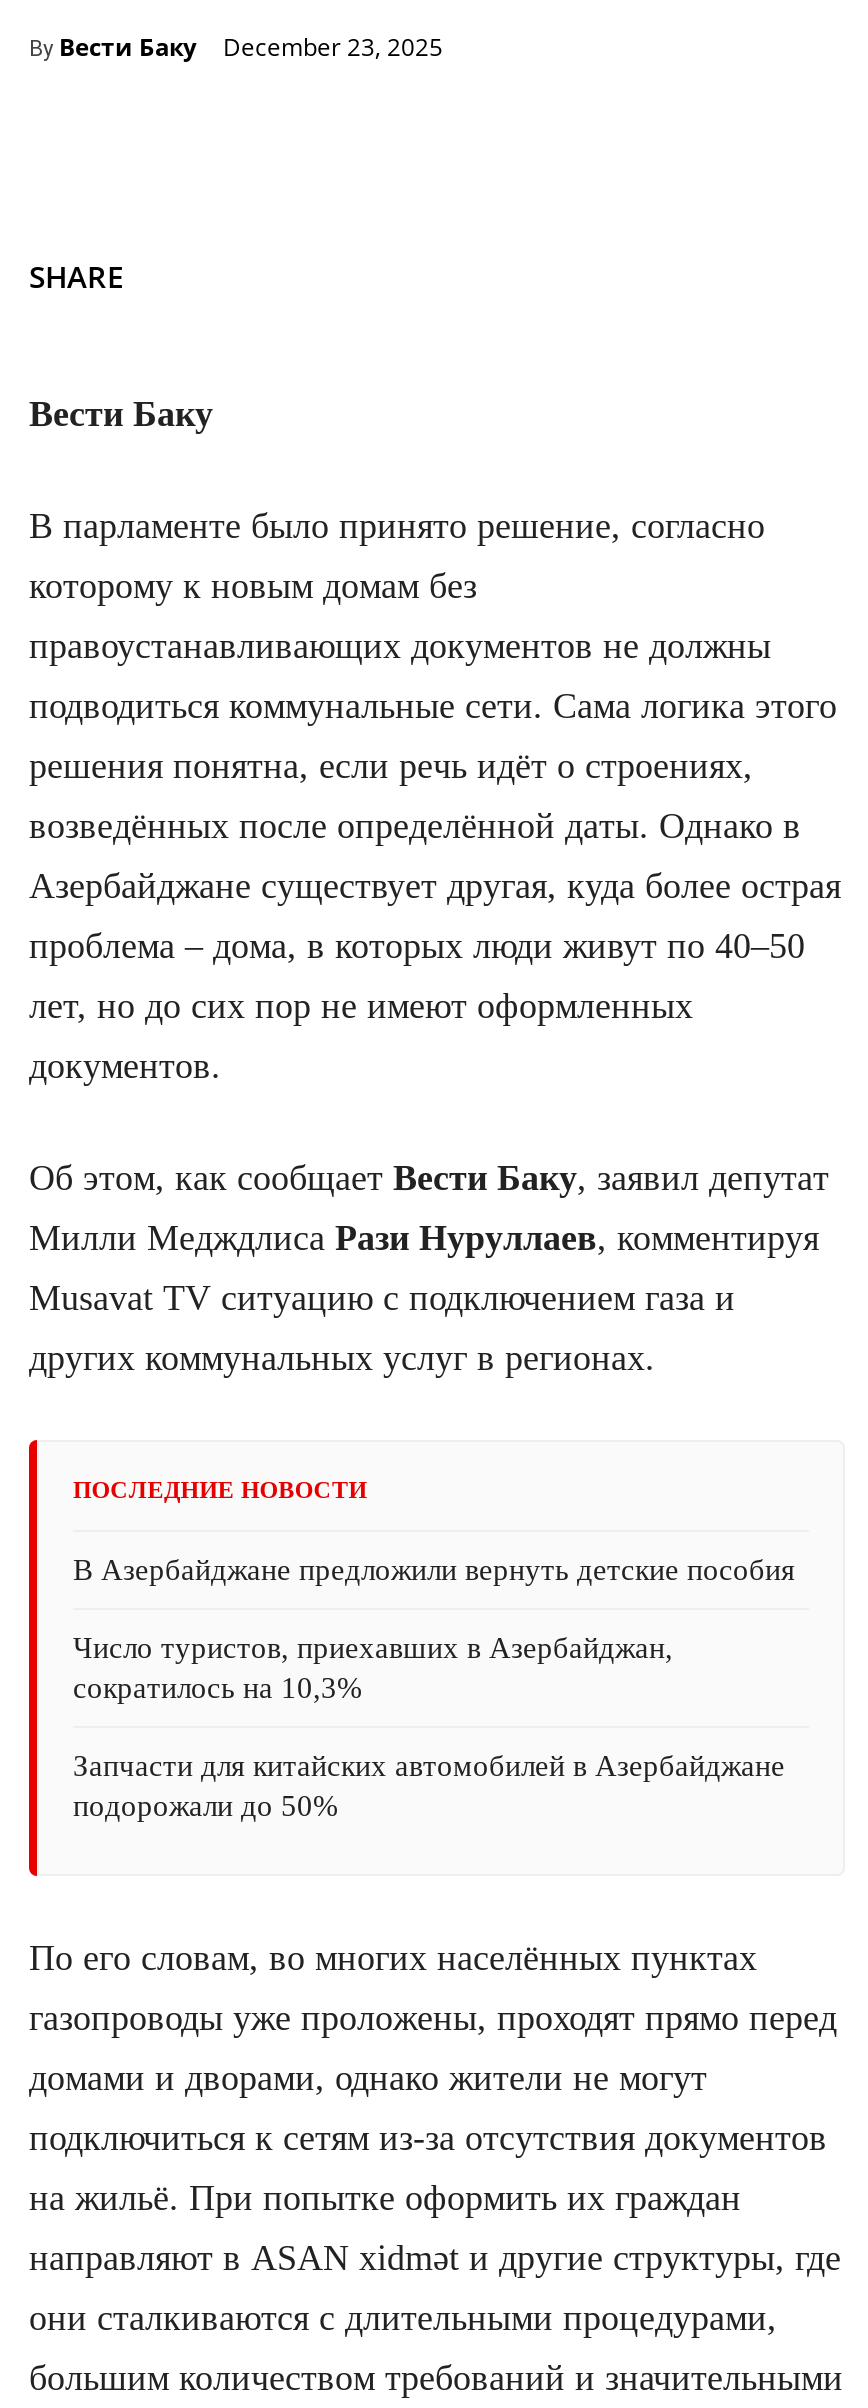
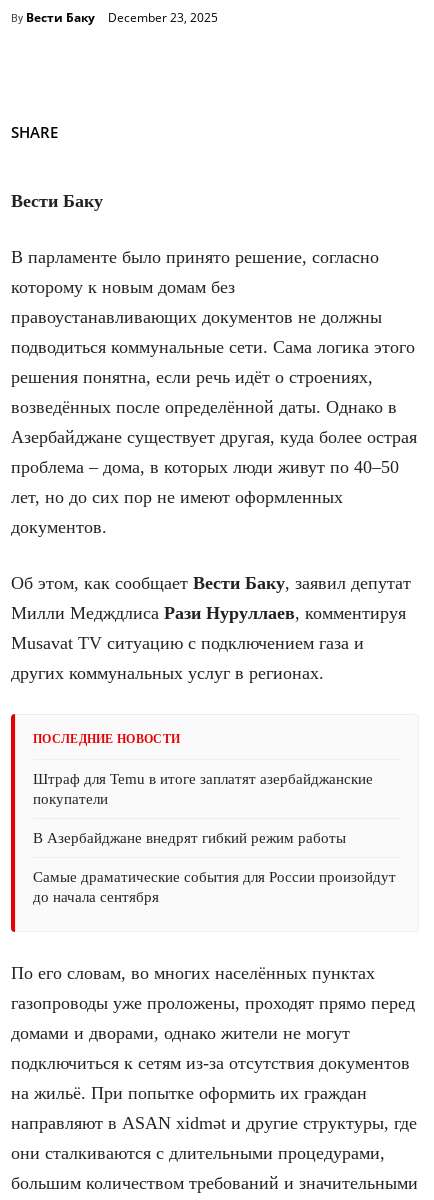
- В Азербайджане предложили вернуть детские пособия
+ Штраф для Temu в итоге заплатят азербайджанские
+ покупатели

- Число туристов, приехавших в Азербайджан,
- сократилось на 10,3%
+ В Азербайджане внедрят гибкий режим работы

- Запчасти для китайских автомобилей в Азербайджане
- подорожали до 50%
+ Самые драматические события для России произойдут
+ до начала сентября
